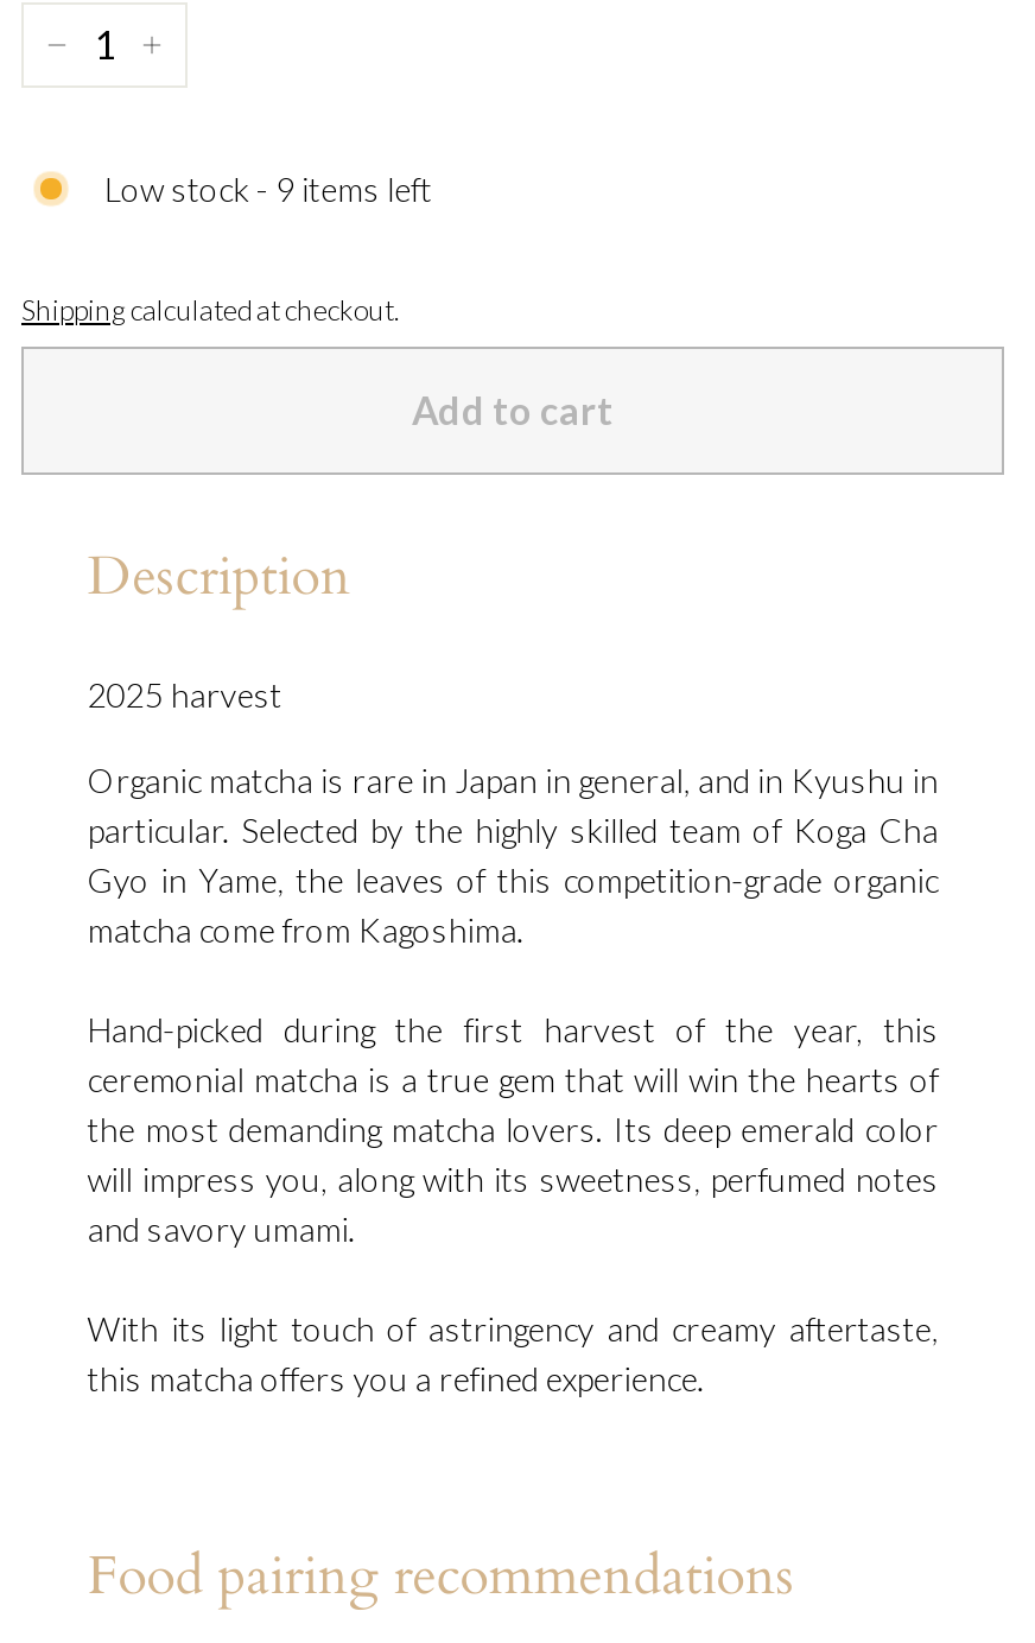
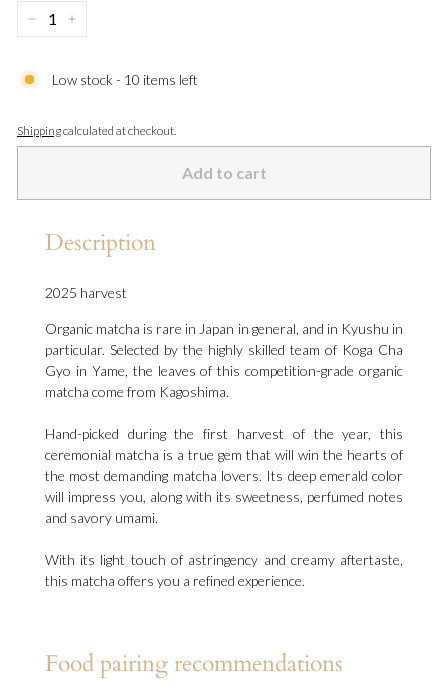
- Low stock - 9 items left
+ Low stock - 10 items left
